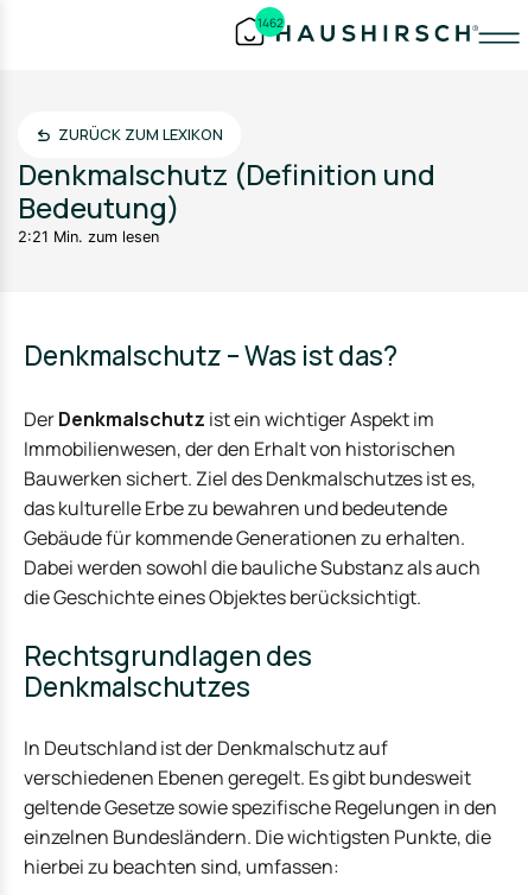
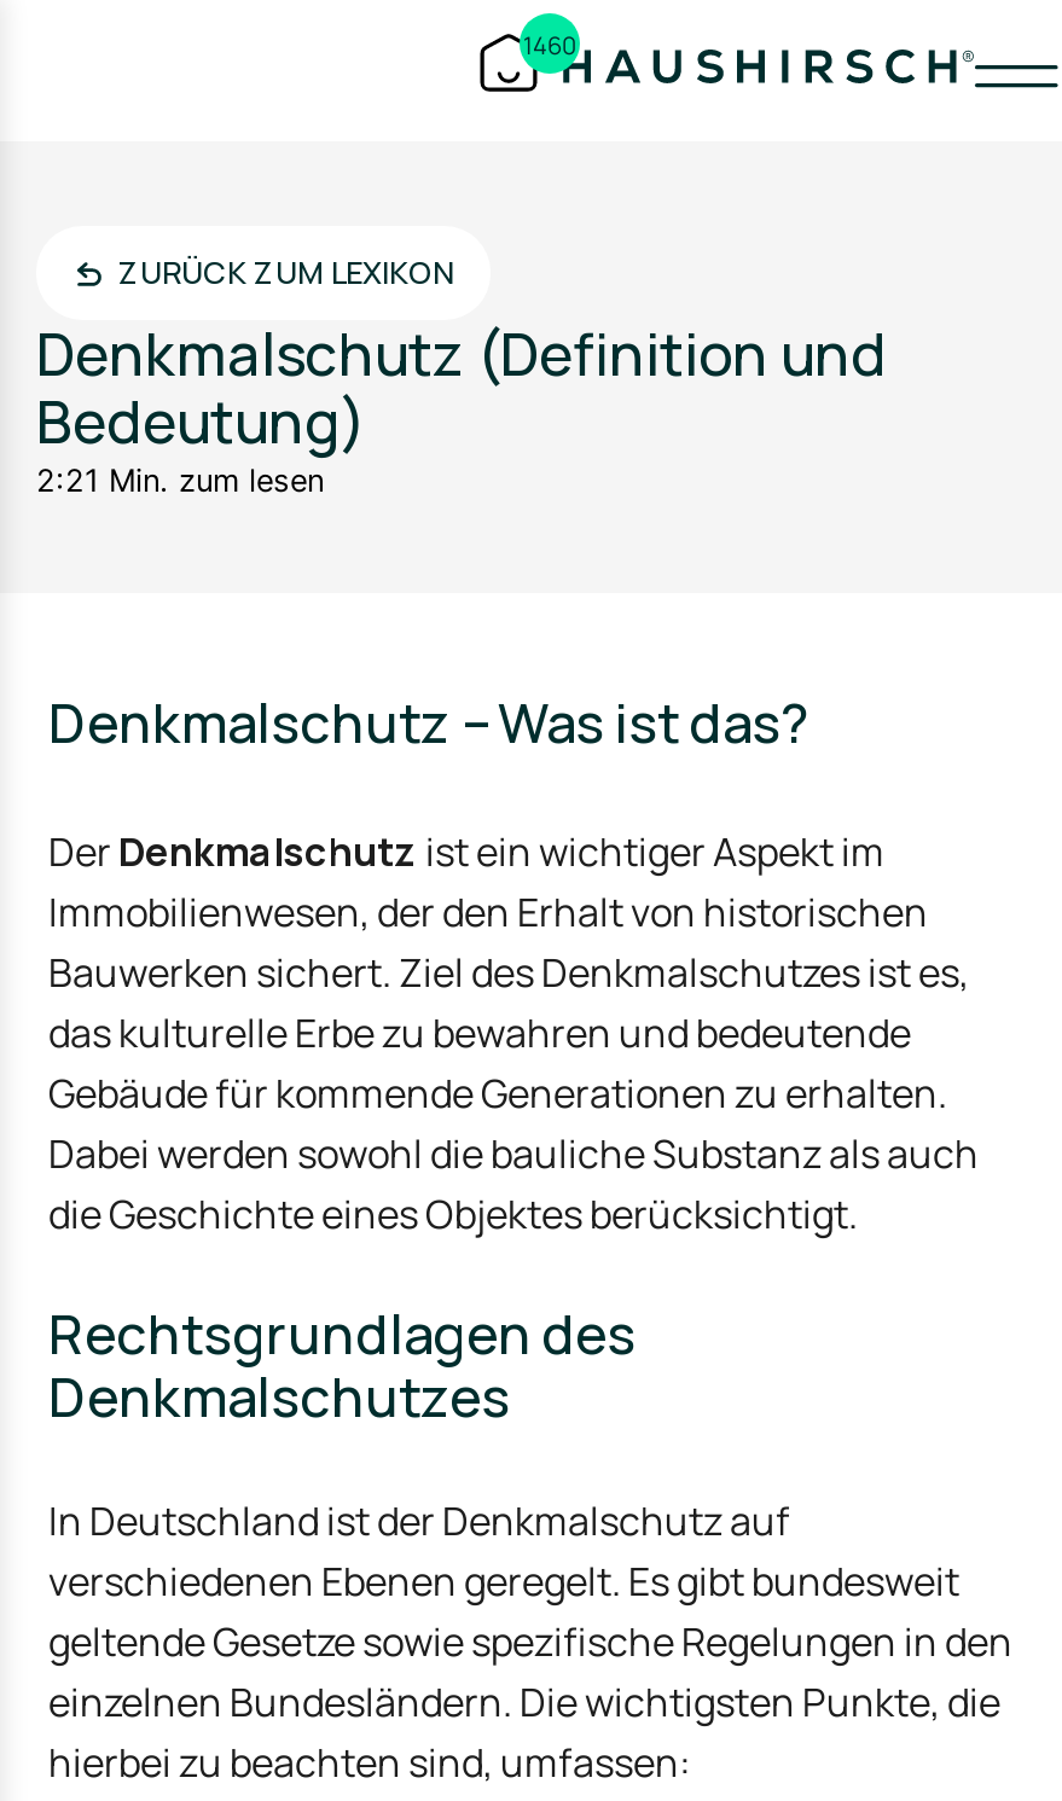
- 1462
+ 1460
